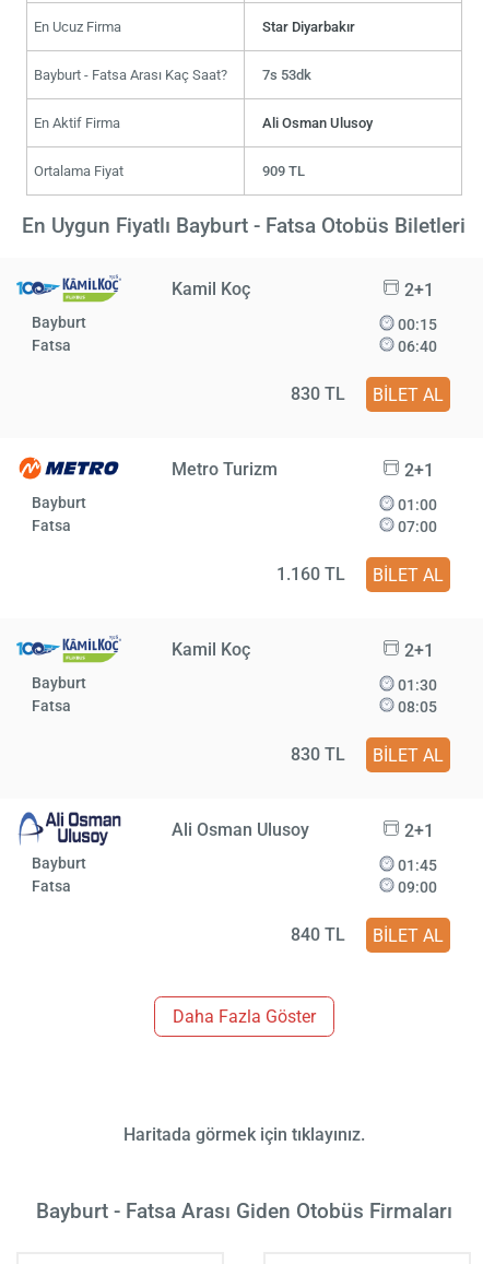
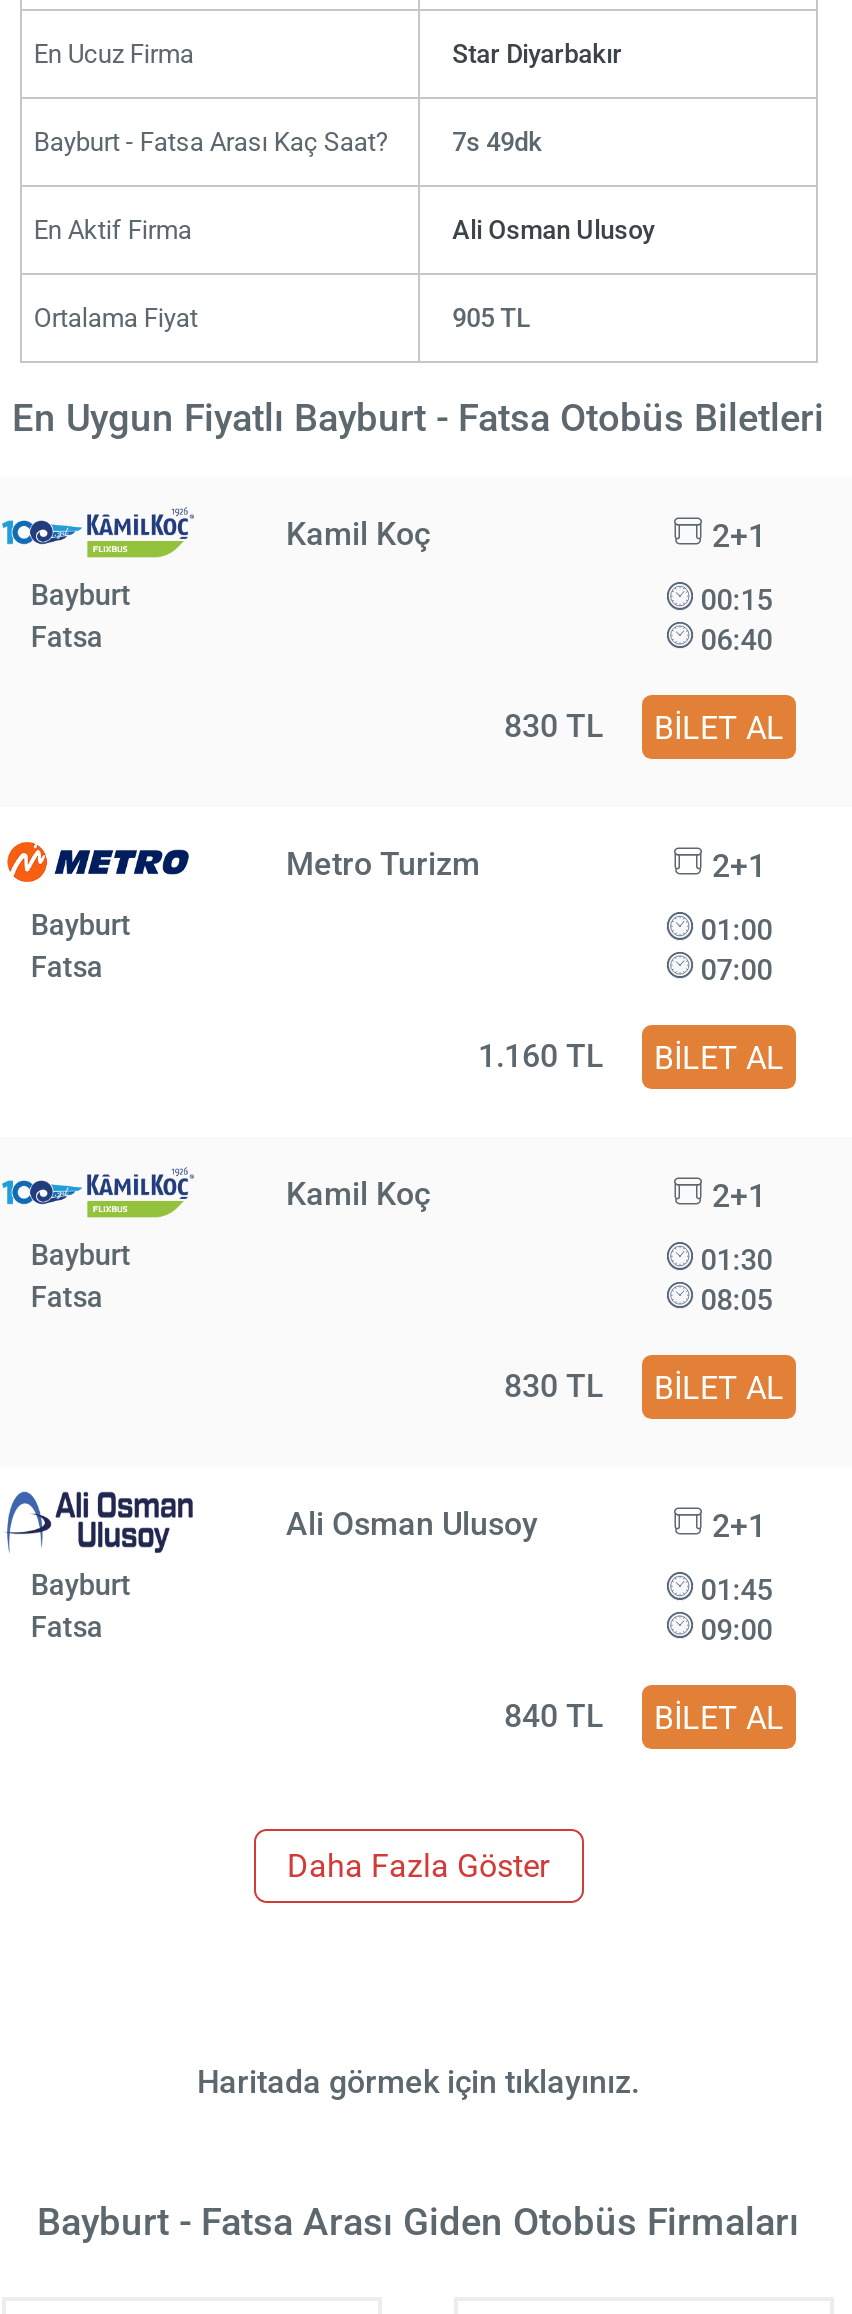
- 7s 53dk
+ 7s 49dk

- 909 TL
+ 905 TL
